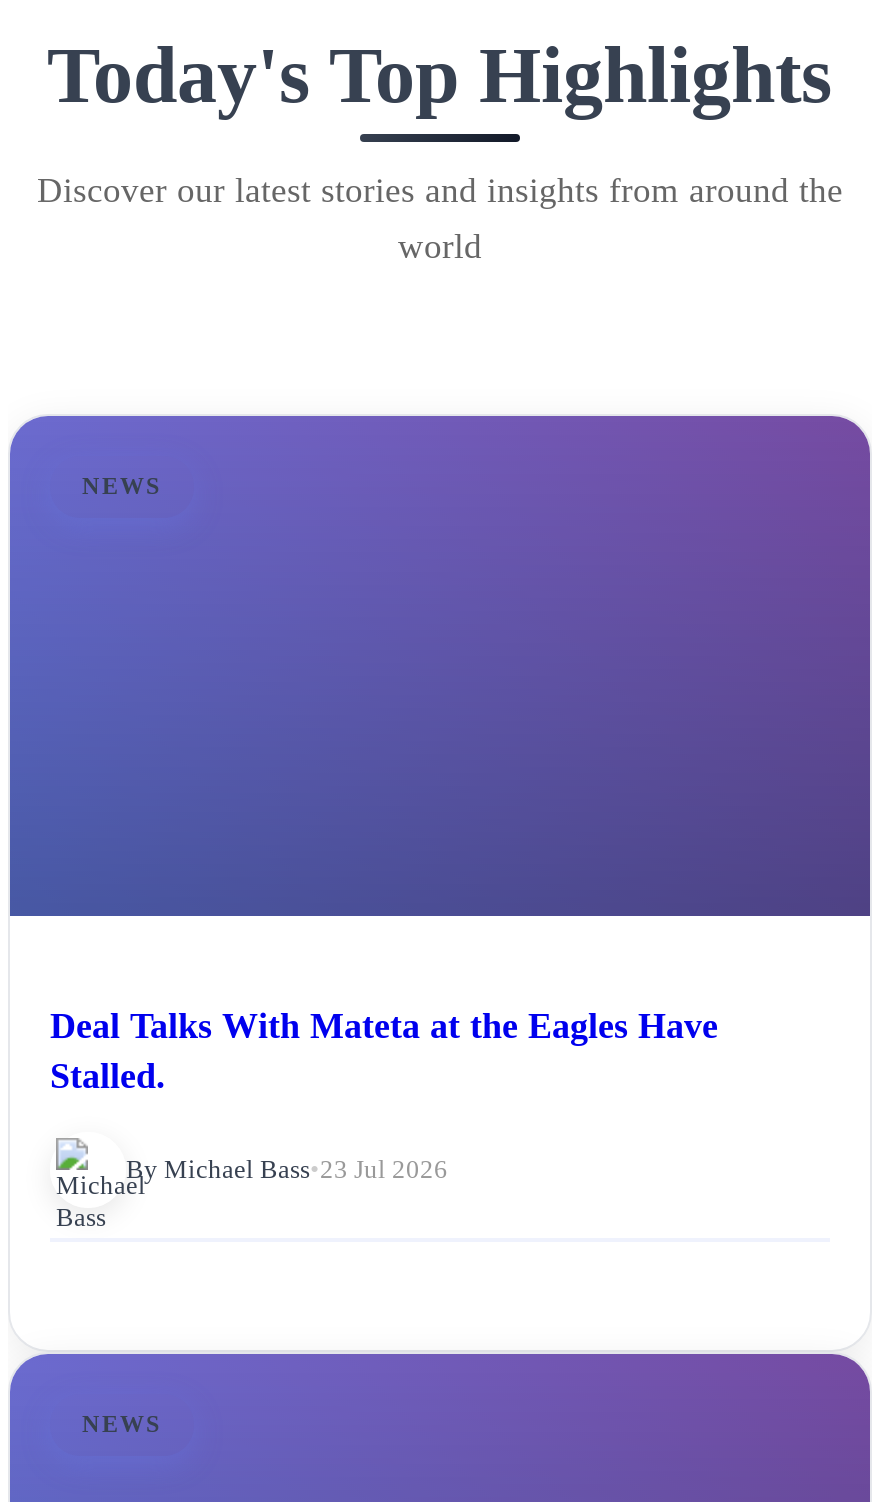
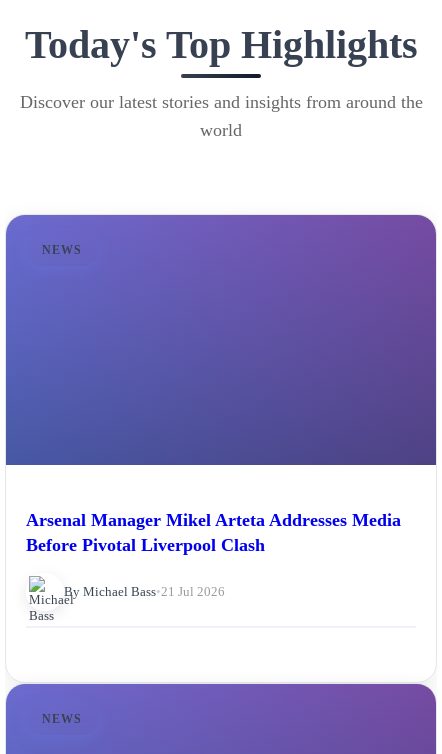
- Deal Talks With Mateta at the Eagles Have
- Stalled.
+ Arsenal Manager Mikel Arteta Addresses Media
+ Before Pivotal Liverpool Clash

- By Michael Bass • 23 Jul 2026
+ By Michael Bass • 21 Jul 2026
